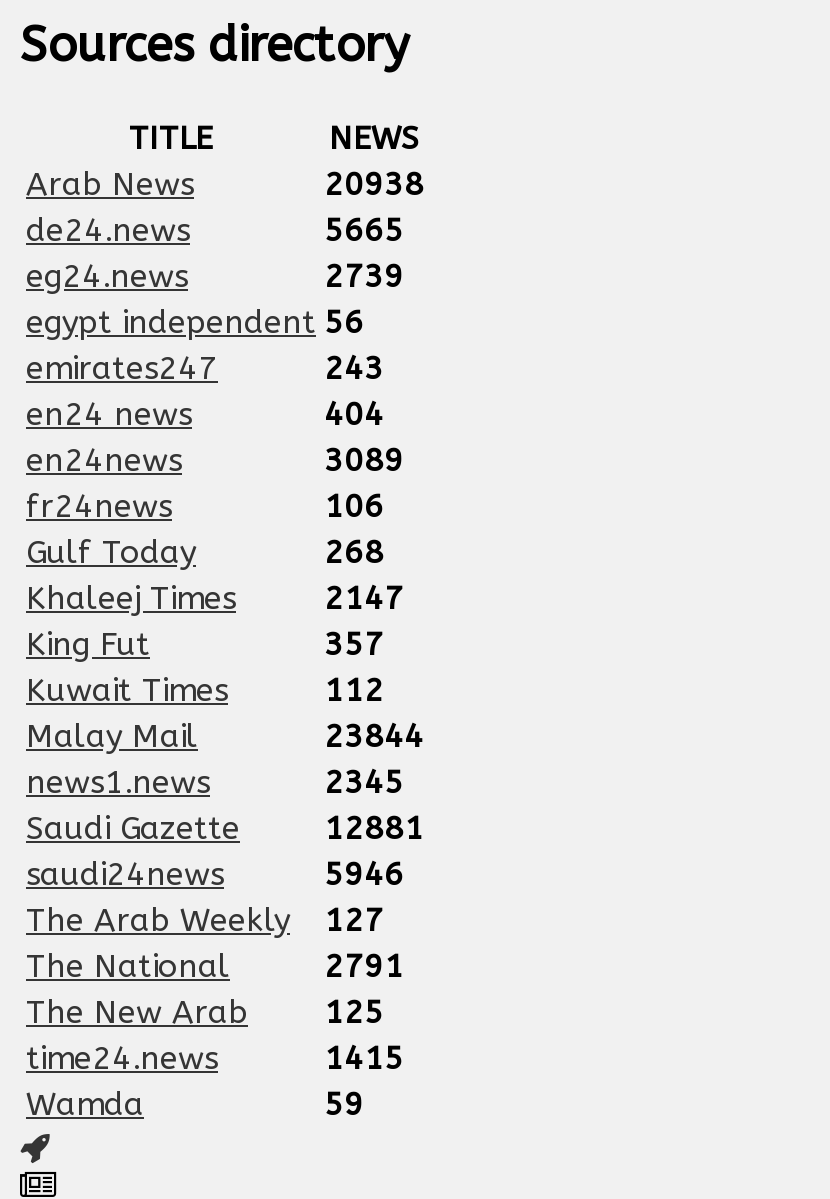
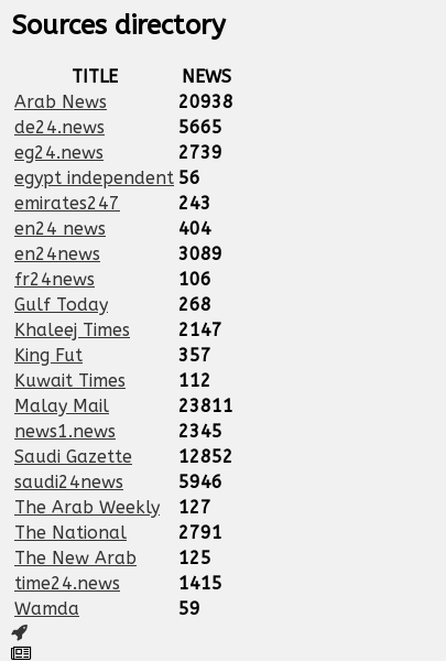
- 23844
+ 23811

- 12881
+ 12852
